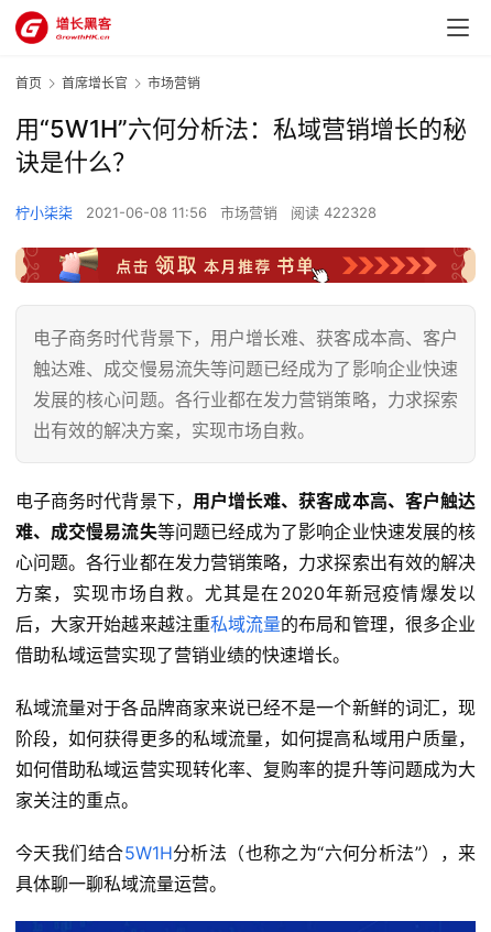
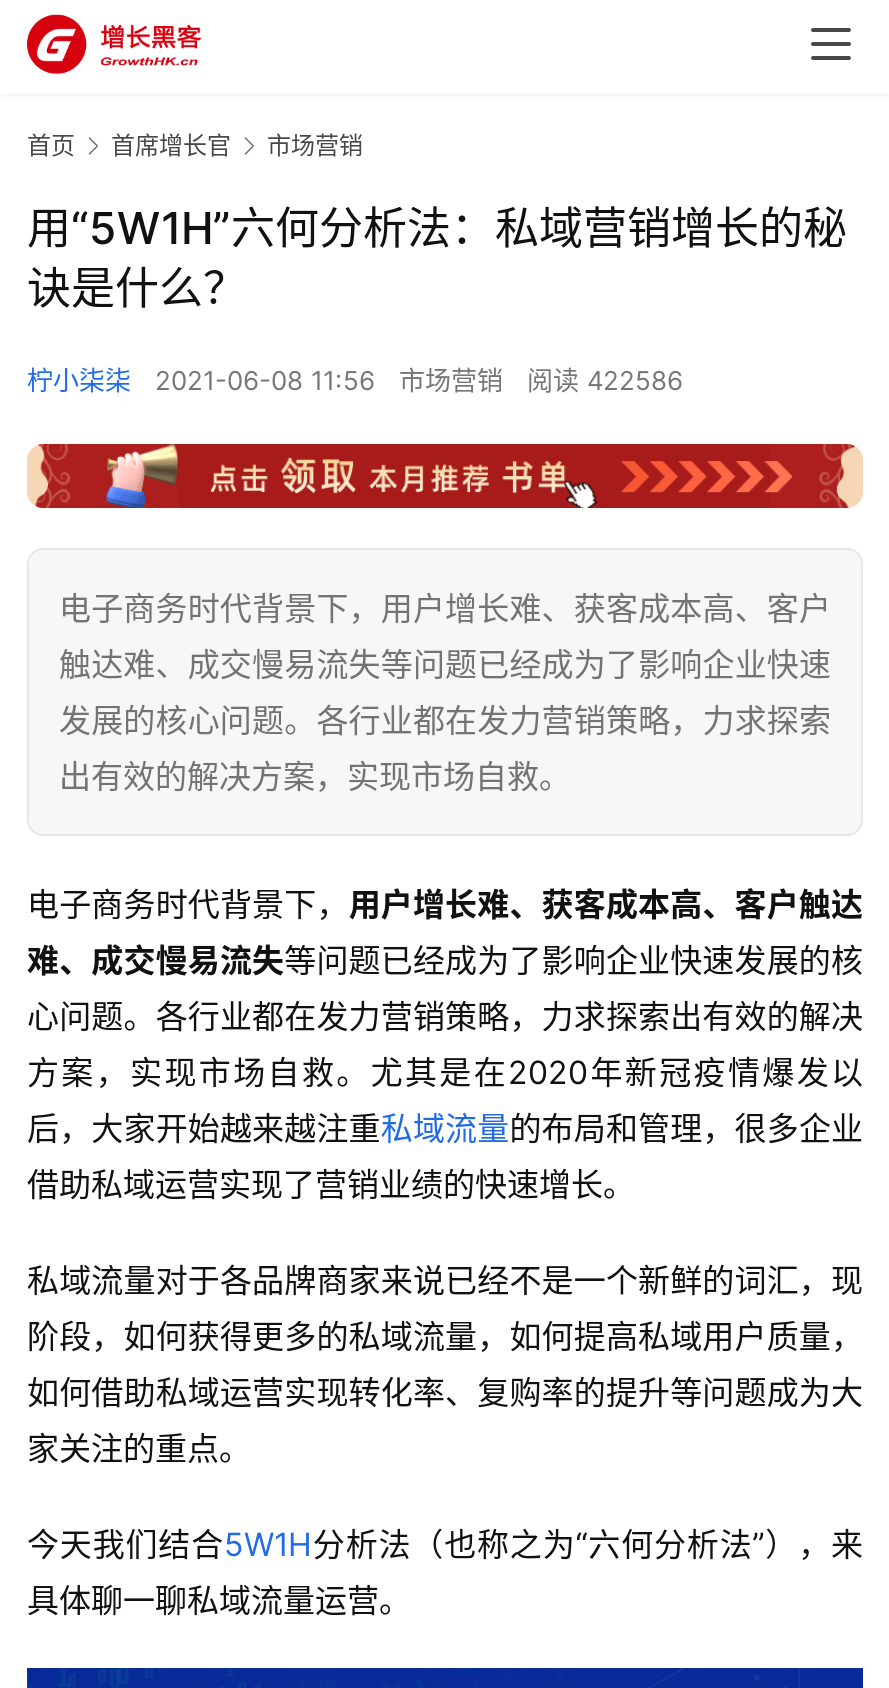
- 阅读 422328
+ 阅读 422586
